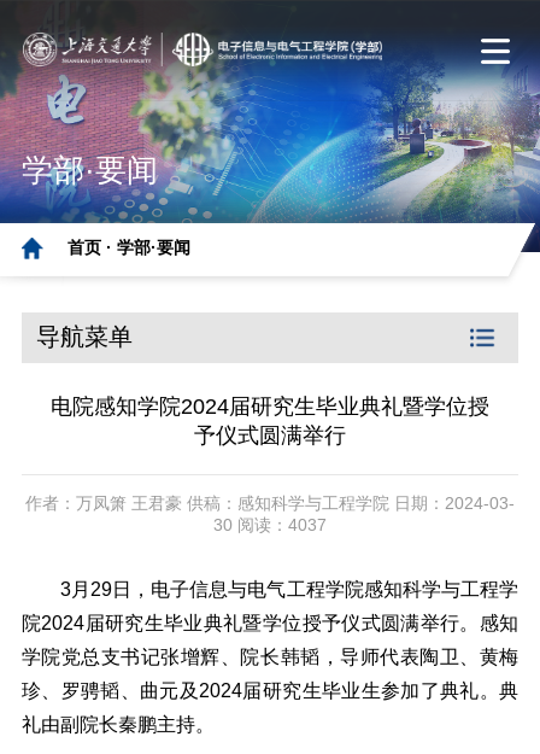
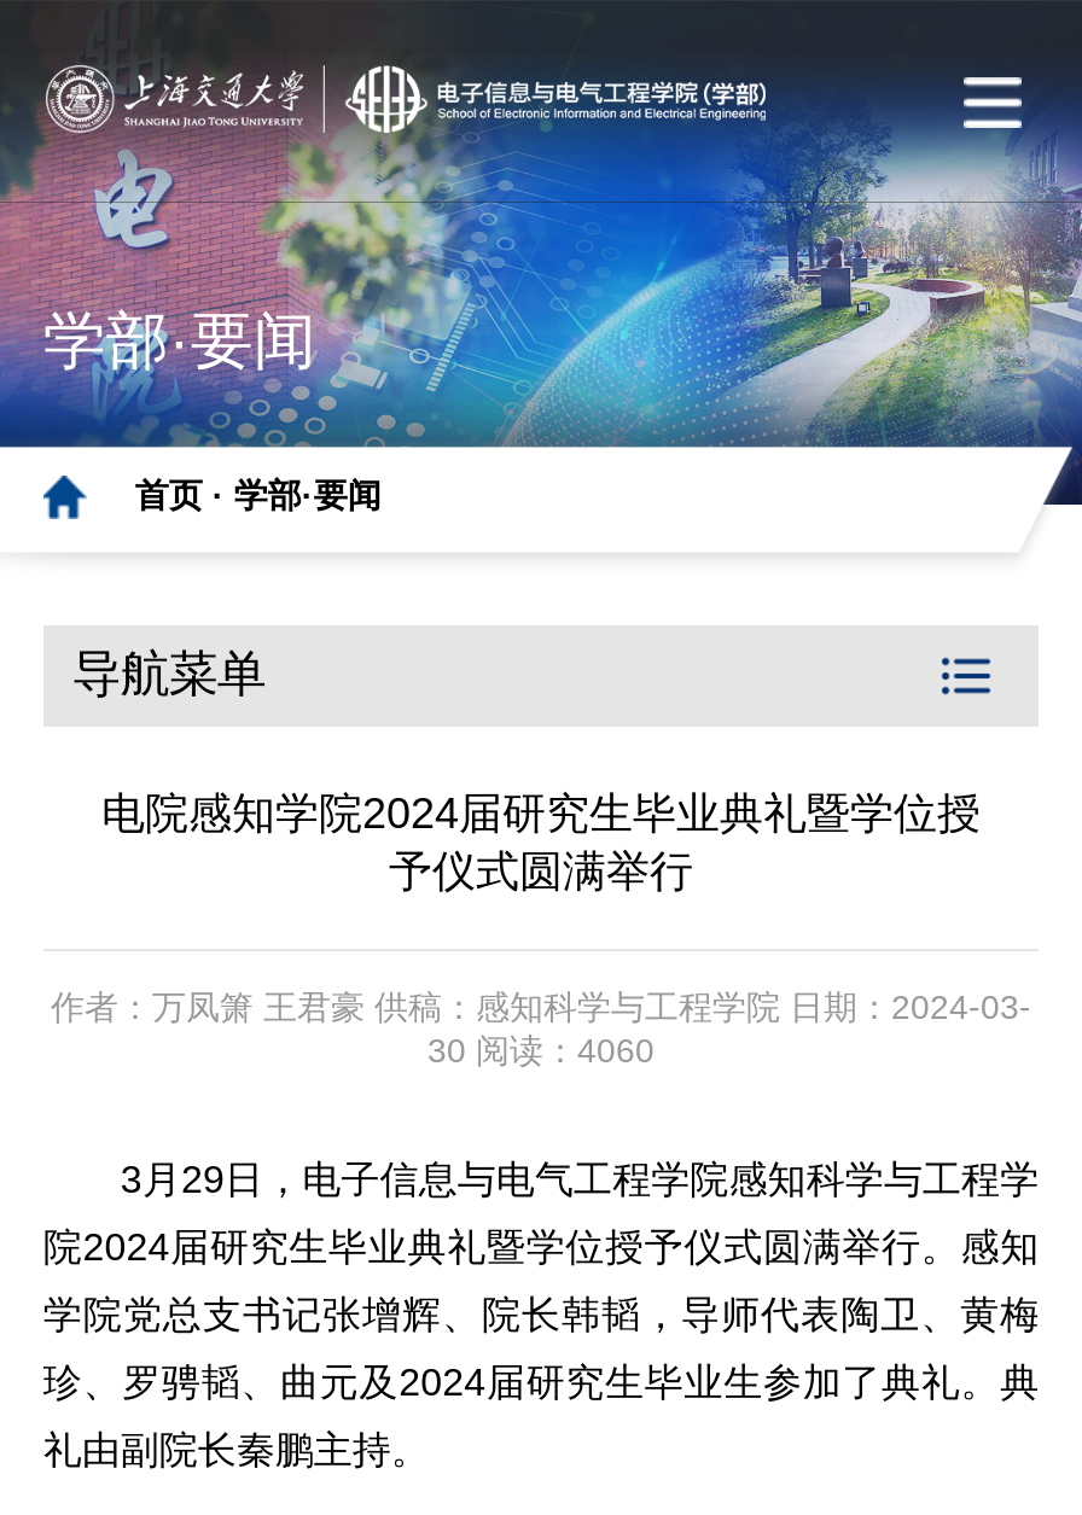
- 30 阅读：4037
+ 30 阅读：4060
